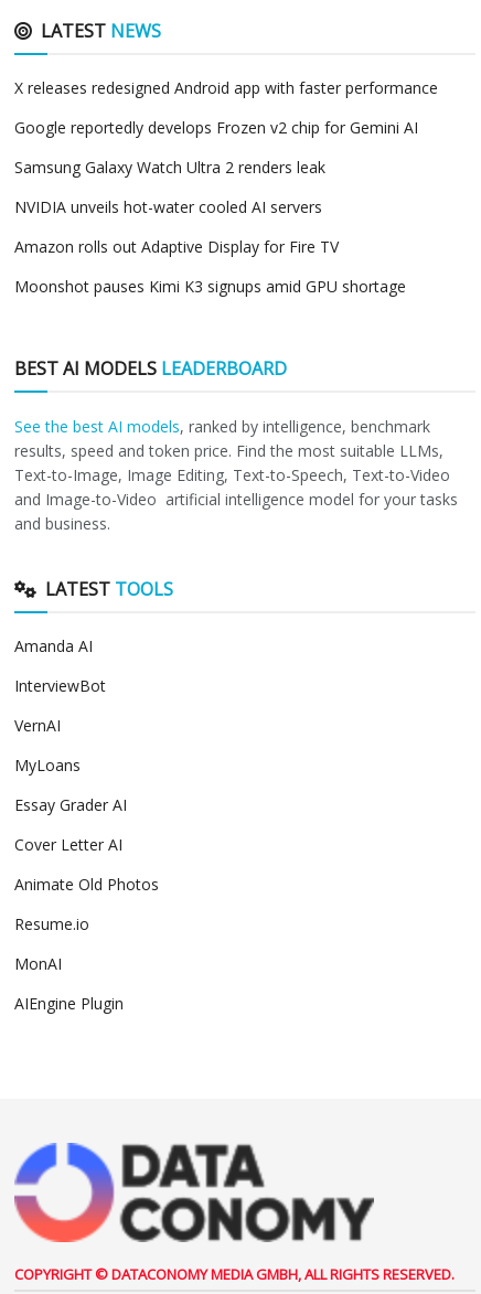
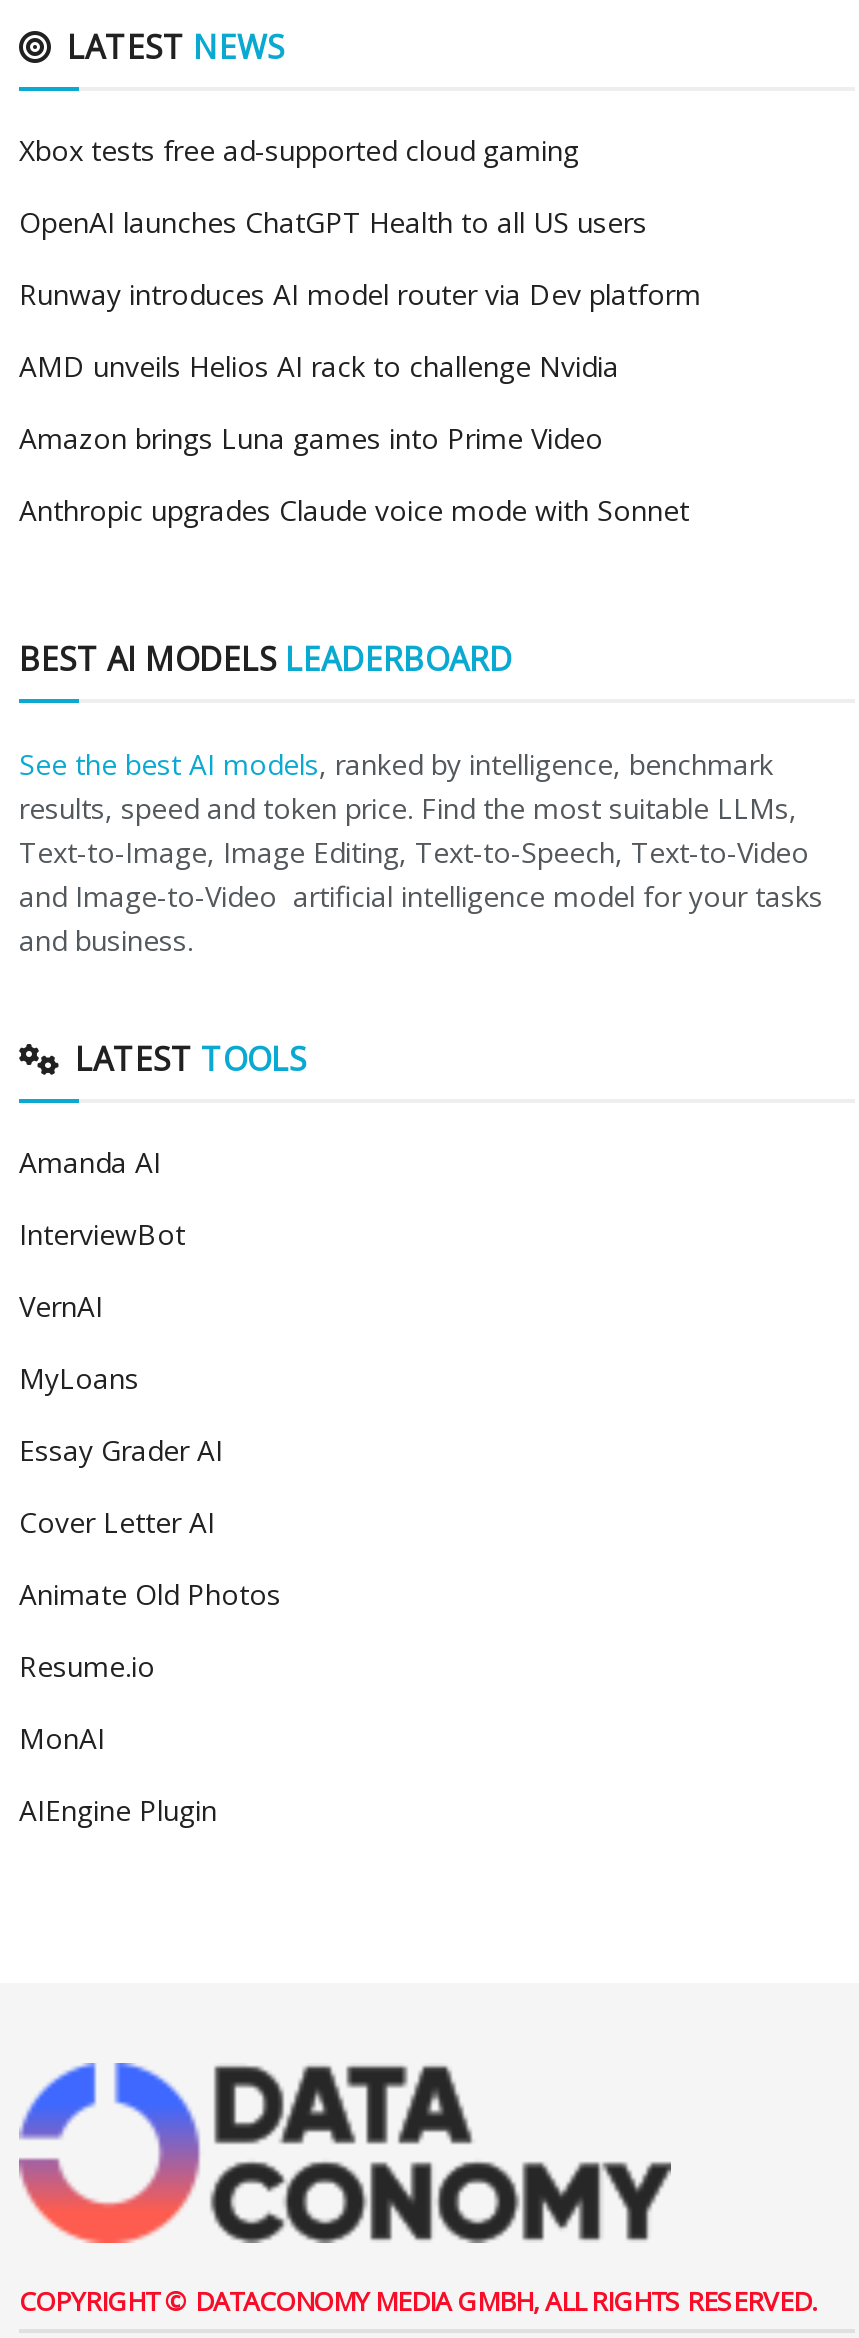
- X releases redesigned Android app with faster performance
+ Xbox tests free ad-supported cloud gaming

- Google reportedly develops Frozen v2 chip for Gemini AI
+ OpenAI launches ChatGPT Health to all US users

- Samsung Galaxy Watch Ultra 2 renders leak
+ Runway introduces AI model router via Dev platform

- NVIDIA unveils hot-water cooled AI servers
+ AMD unveils Helios AI rack to challenge Nvidia

- Amazon rolls out Adaptive Display for Fire TV
+ Amazon brings Luna games into Prime Video

- Moonshot pauses Kimi K3 signups amid GPU shortage
+ Anthropic upgrades Claude voice mode with Sonnet
